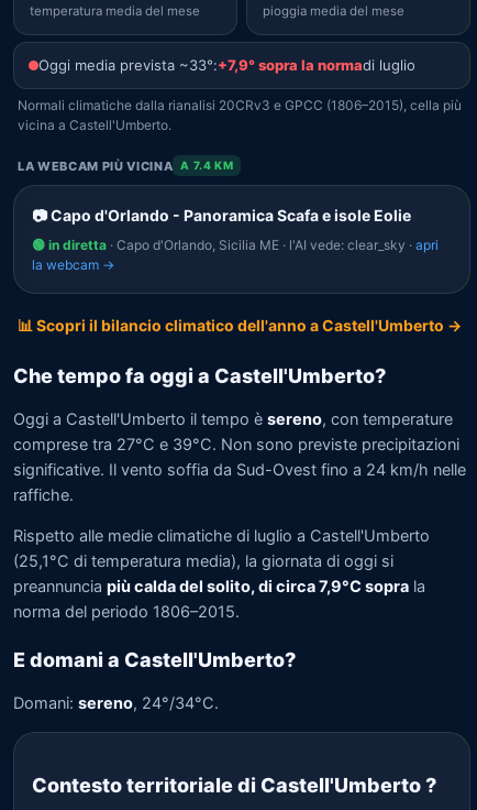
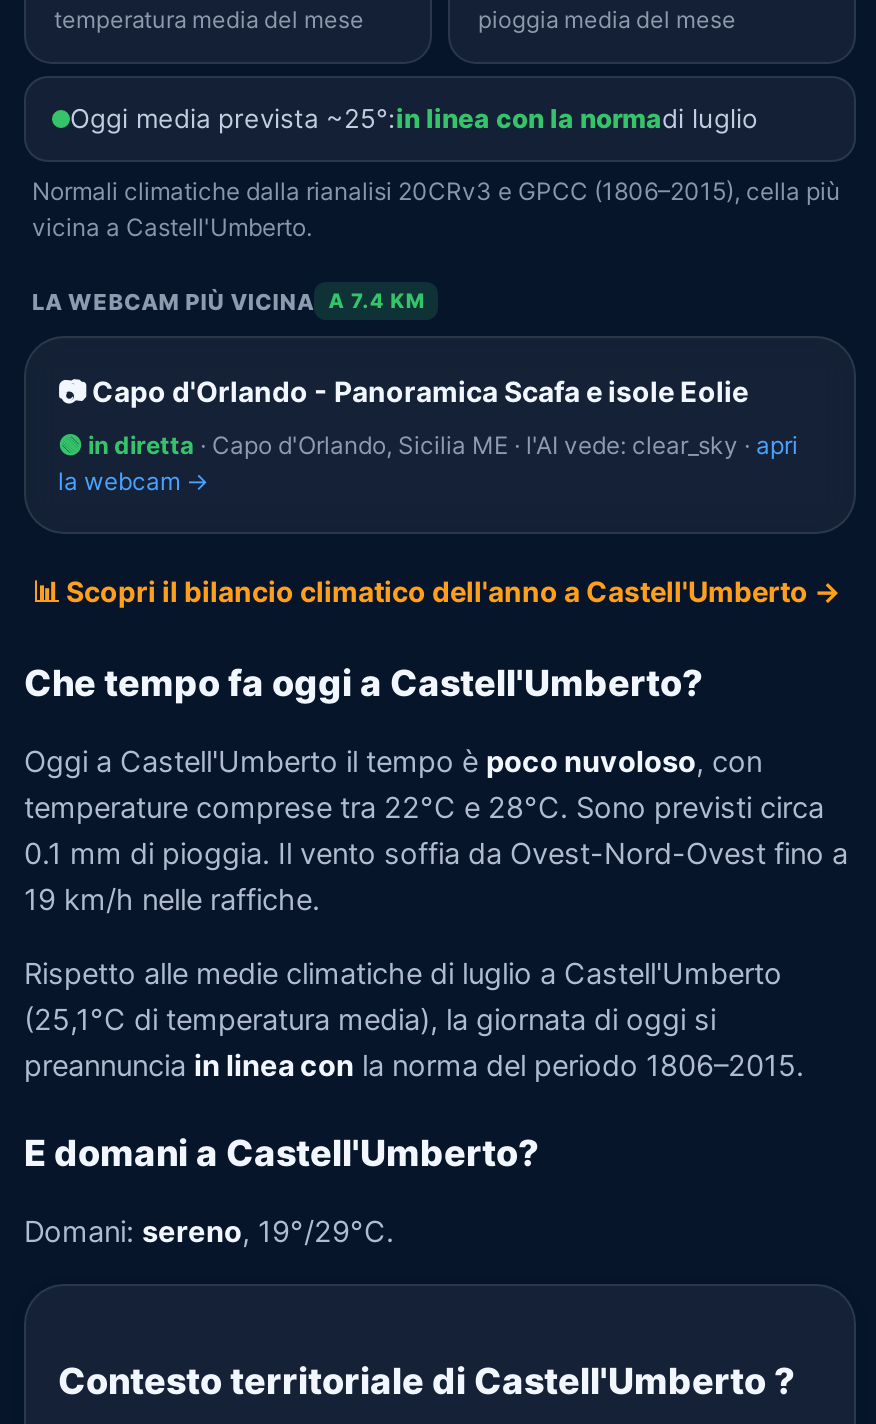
- Oggi media prevista ~33°:+7,9° sopra la normadi luglio
+ Oggi media prevista ~25°:in linea con la normadi luglio

- Oggi a Castell'Umberto il tempo è sereno, con temperature
- comprese tra 27°C e 39°C. Non sono previste precipitazioni
- significative. Il vento soffia da Sud-Ovest fino a 24 km/h nelle
- raffiche.
+ Oggi a Castell'Umberto il tempo è poco nuvoloso, con
+ temperature comprese tra 22°C e 28°C. Sono previsti circa
+ 0.1 mm di pioggia. Il vento soffia da Ovest-Nord-Ovest fino a
+ 19 km/h nelle raffiche.

- preannuncia più calda del solito, di circa 7,9°C sopra la
- norma del periodo 1806–2015.
+ preannuncia in linea con la norma del periodo 1806–2015.

- Domani: sereno, 24°/34°C.
+ Domani: sereno, 19°/29°C.
